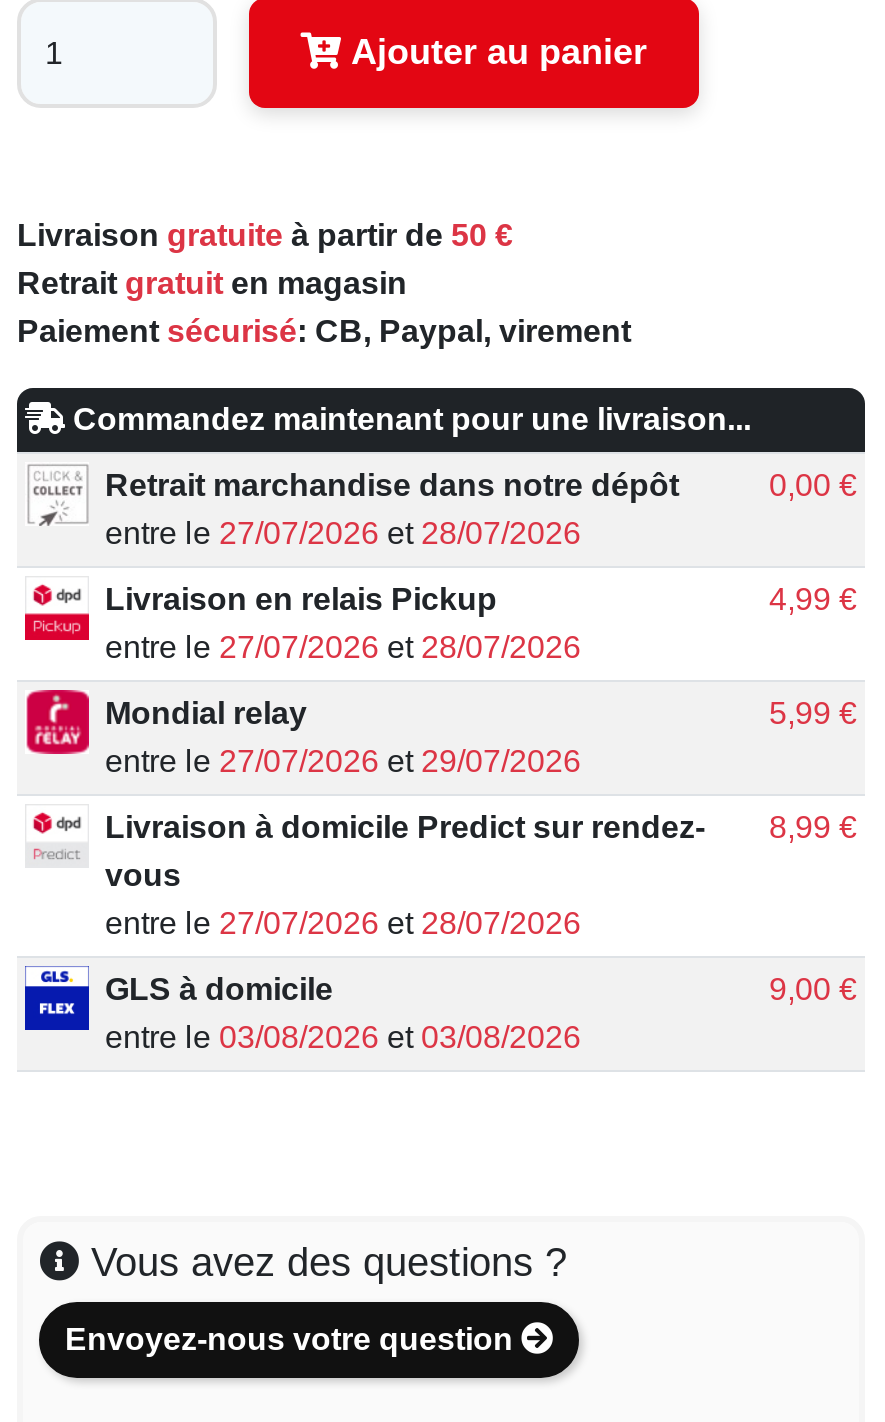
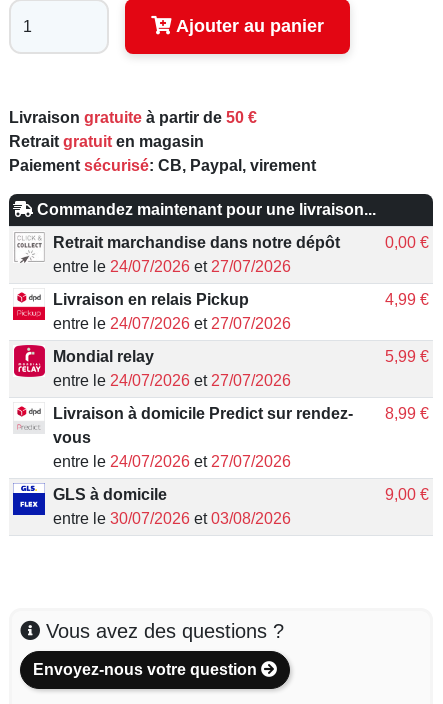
- entre le 27/07/2026 et 28/07/2026
+ entre le 24/07/2026 et 27/07/2026

- entre le 27/07/2026 et 28/07/2026
+ entre le 24/07/2026 et 27/07/2026

- entre le 27/07/2026 et 29/07/2026
+ entre le 24/07/2026 et 27/07/2026

- entre le 27/07/2026 et 28/07/2026
+ entre le 24/07/2026 et 27/07/2026

- entre le 03/08/2026 et 03/08/2026
+ entre le 30/07/2026 et 03/08/2026
